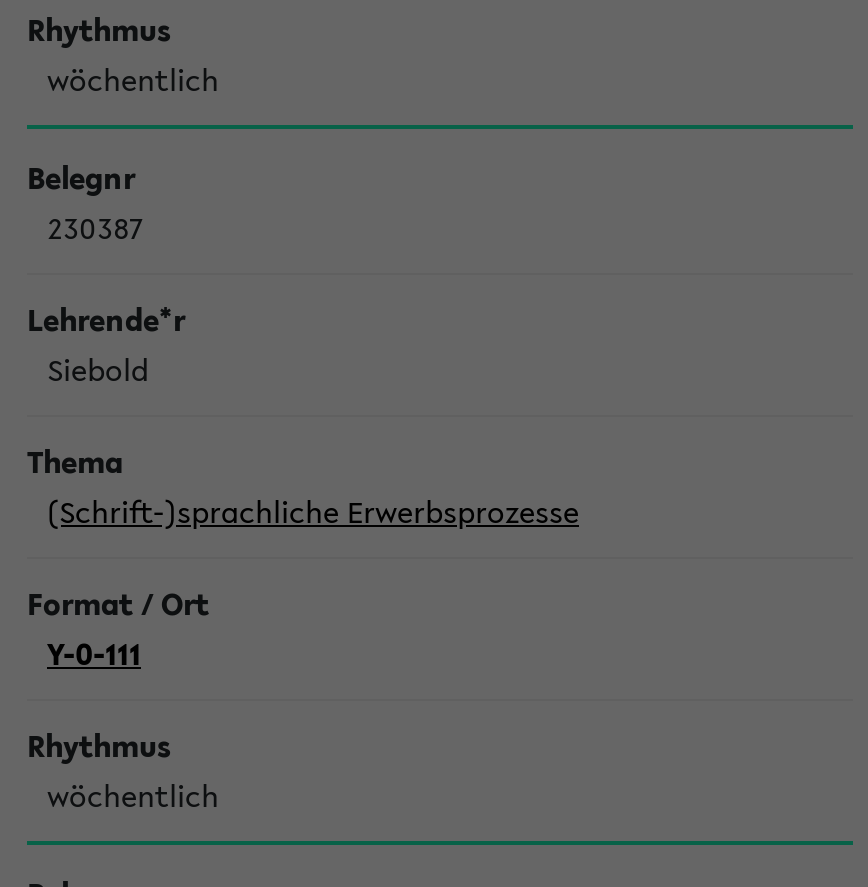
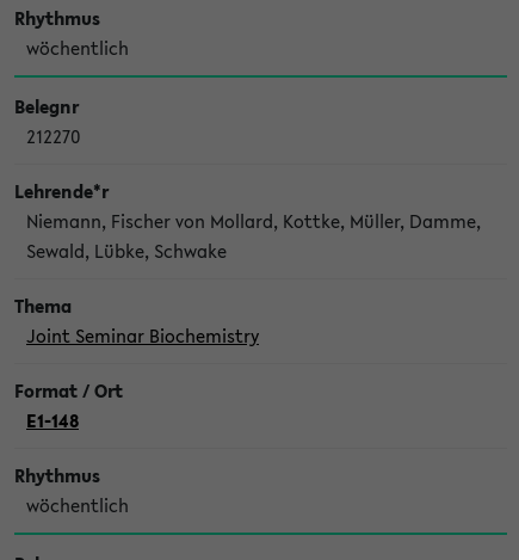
- 230387
+ 212270

- Siebold
+ Niemann, Fischer von Mollard, Kottke, Müller, Damme,
+ Sewald, Lübke, Schwake

- (Schrift-)sprachliche Erwerbsprozesse
+ Joint Seminar Biochemistry

- Y-0-111
+ E1-148
